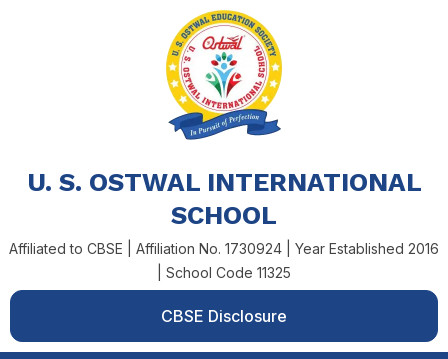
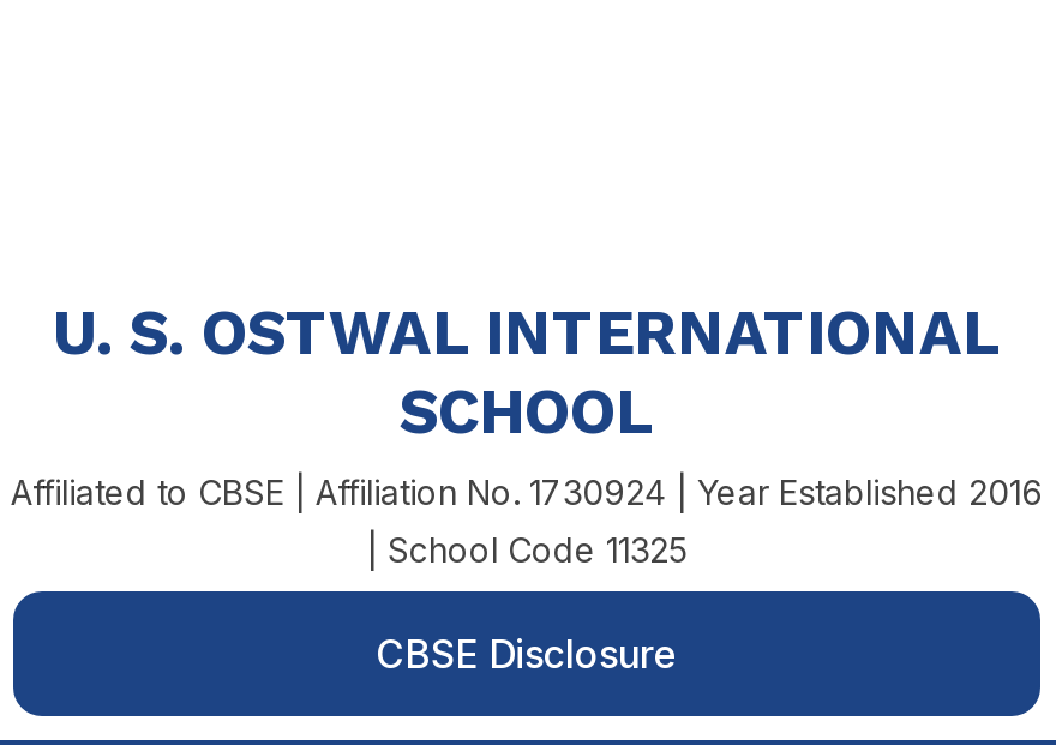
- [image]
